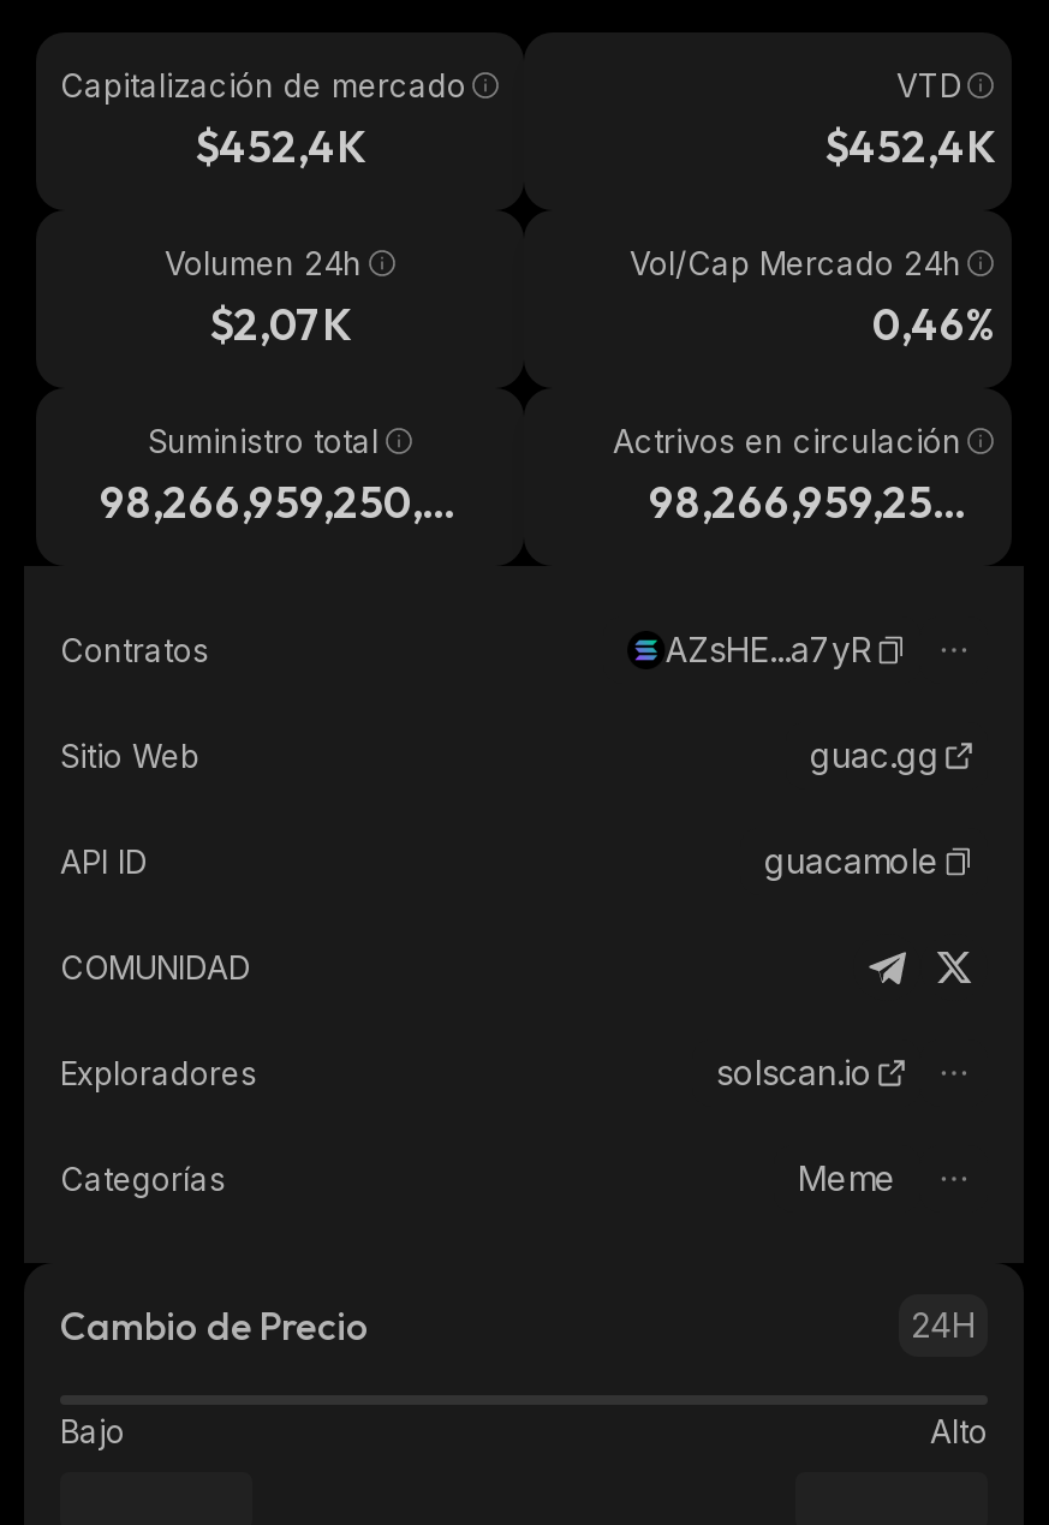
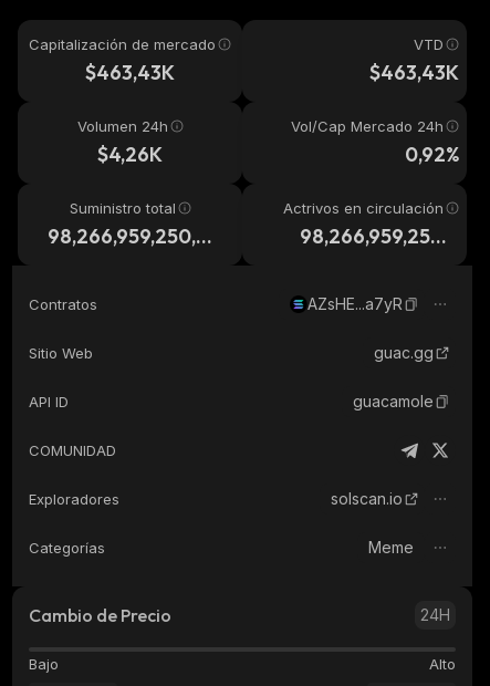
- $452,4K
+ $463,43K

- $452,4K
+ $463,43K

- $2,07K
+ $4,26K

- 0,46%
+ 0,92%
